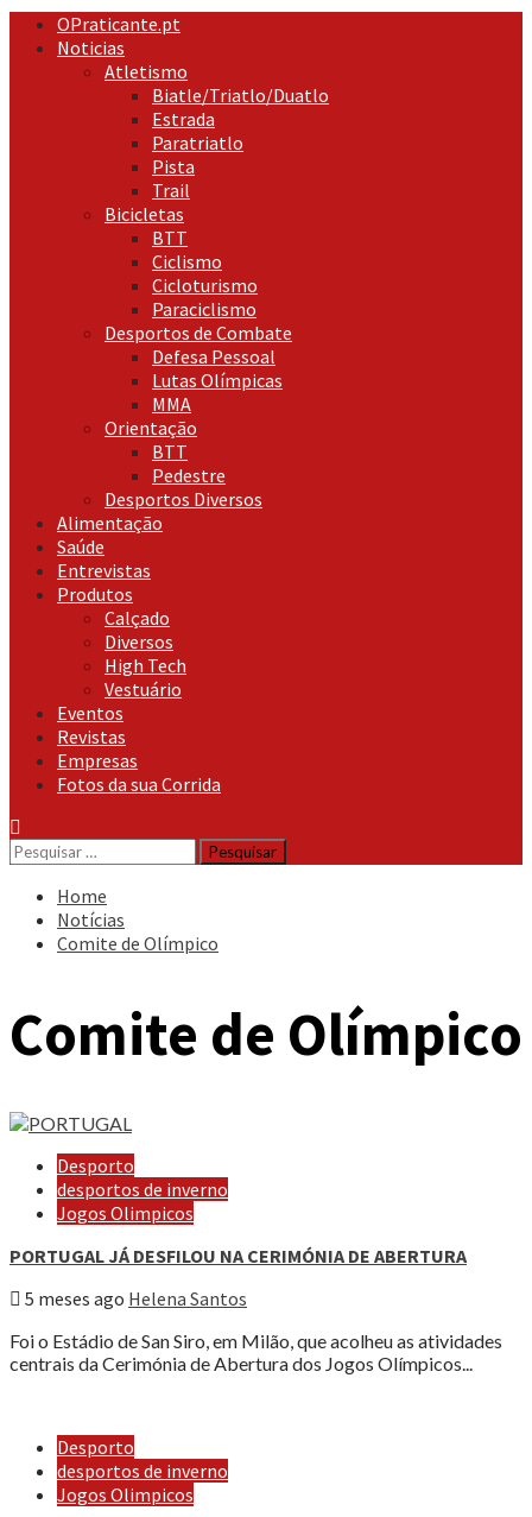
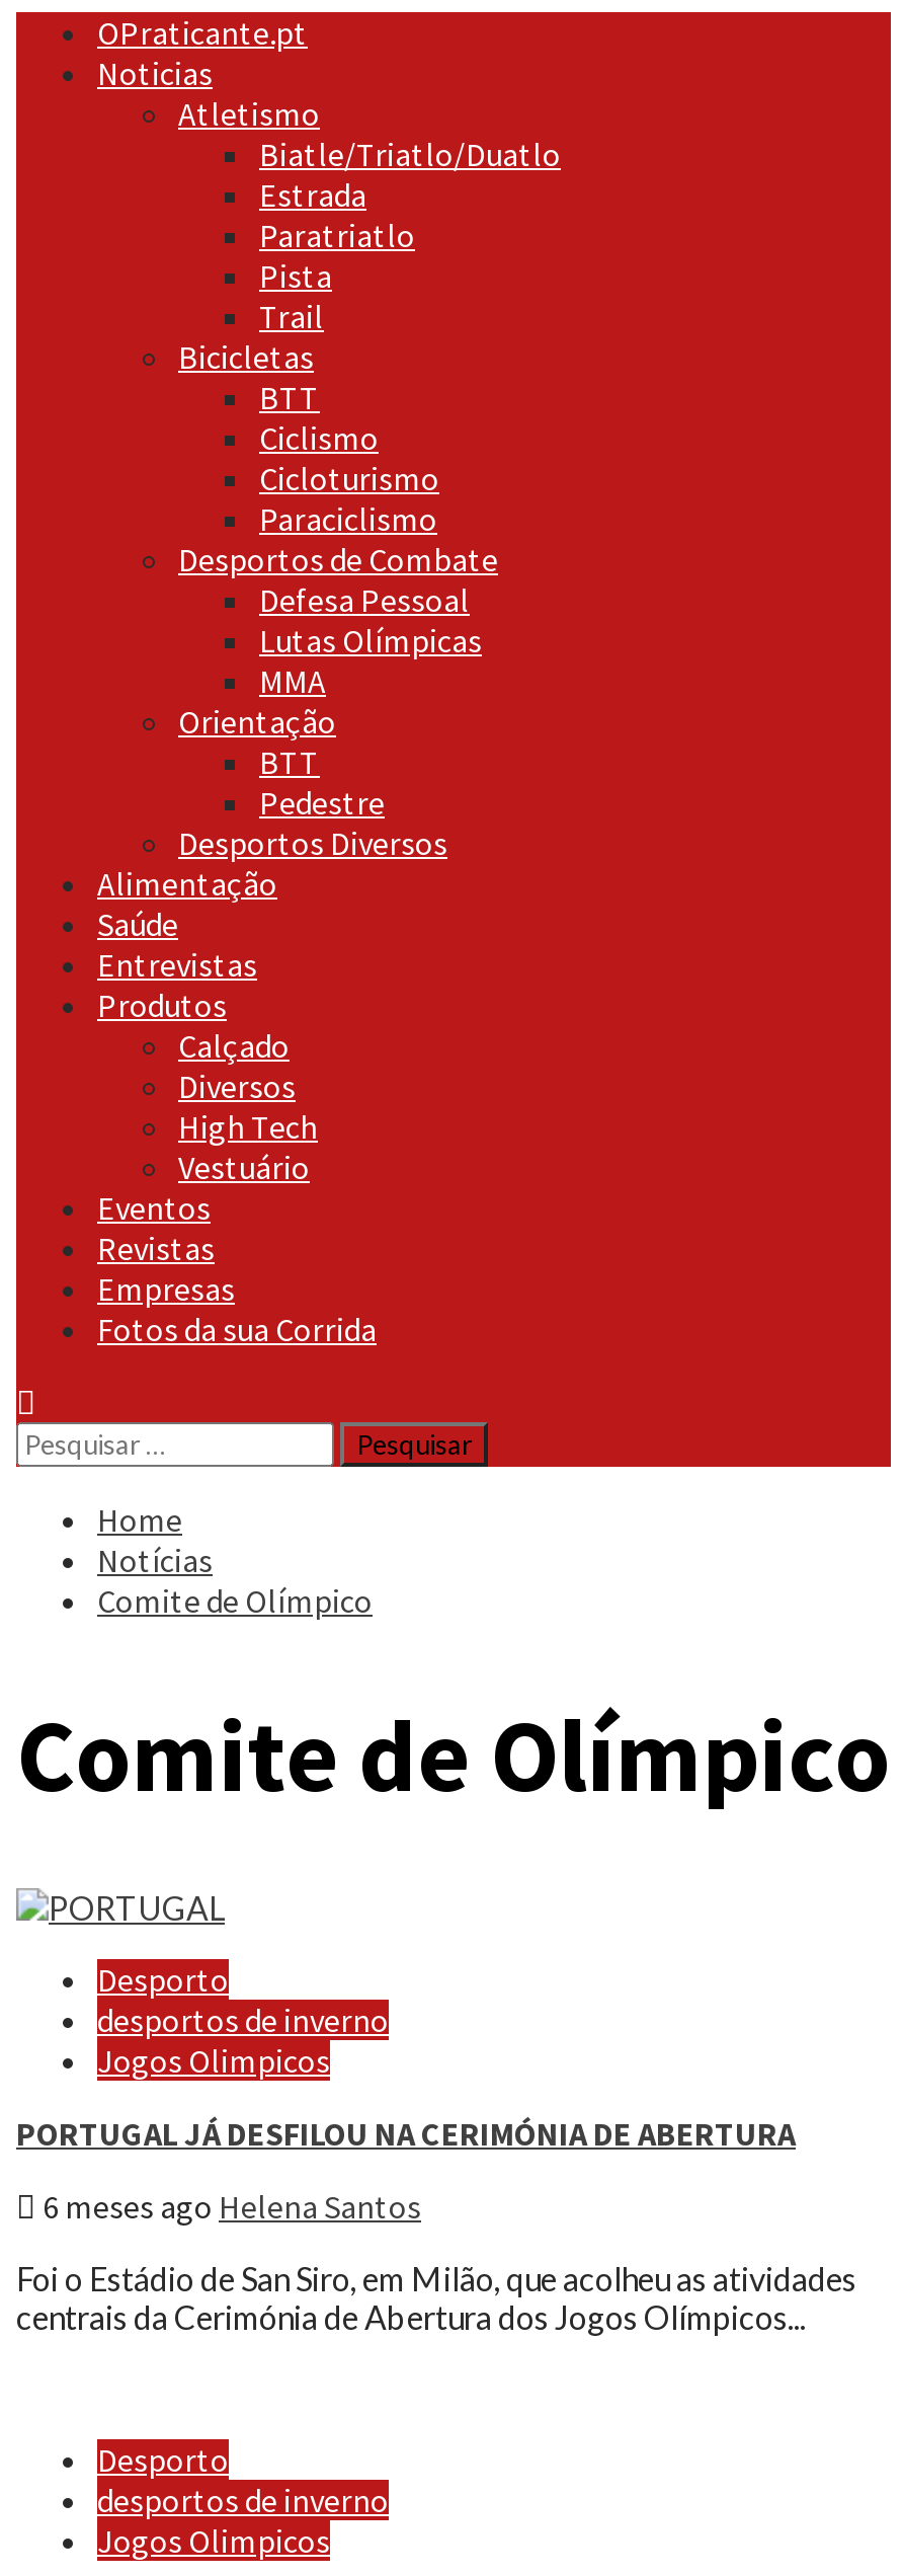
- 5 meses ago Helena Santos
+ 6 meses ago Helena Santos
